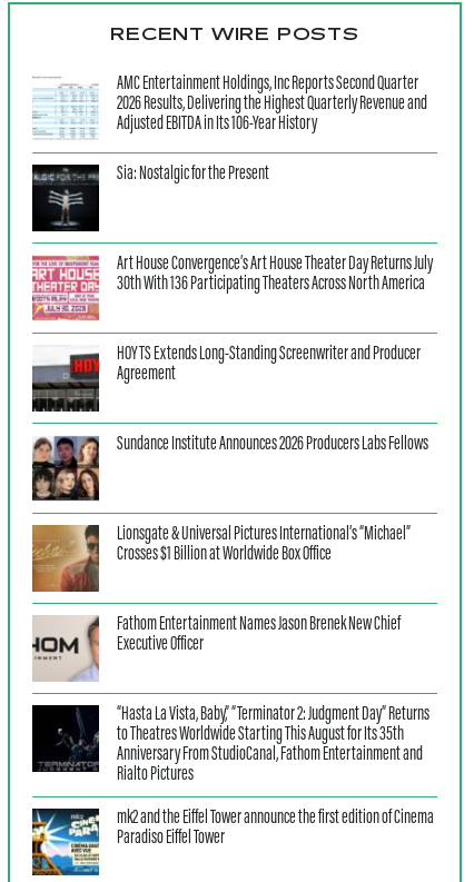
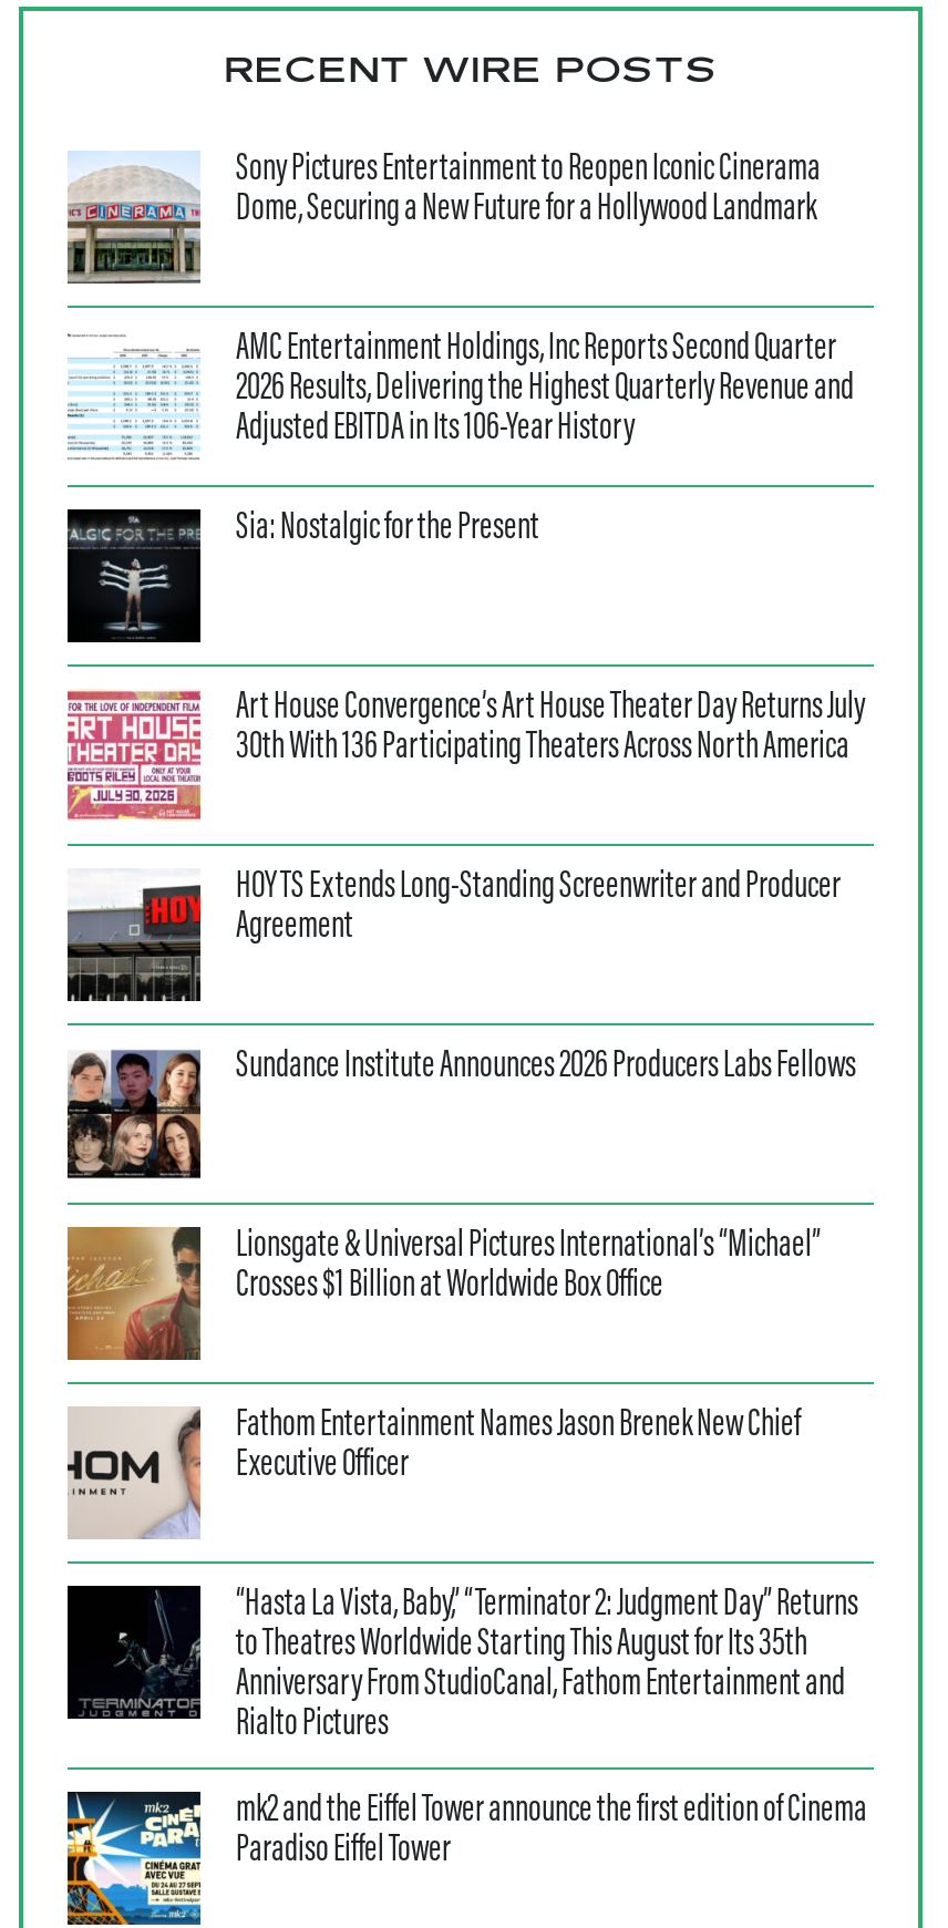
+ [image]
+ Sony Pictures Entertainment to Reopen Iconic Cinerama
+ Dome, Securing a New Future for a Hollywood Landmark
